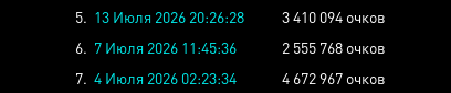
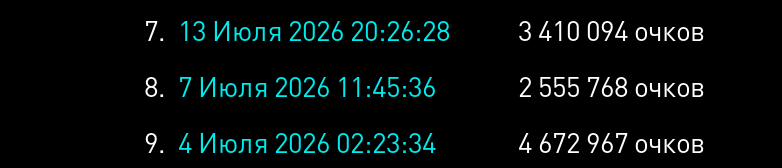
- 5. 13 Июля 2026 20:26:28 3 410 094 очков
+ 7. 13 Июля 2026 20:26:28 3 410 094 очков

- 6. 7 Июля 2026 11:45:36
+ 8. 7 Июля 2026 11:45:36

- 7. 4 Июля 2026 02:23:34
+ 9. 4 Июля 2026 02:23:34
